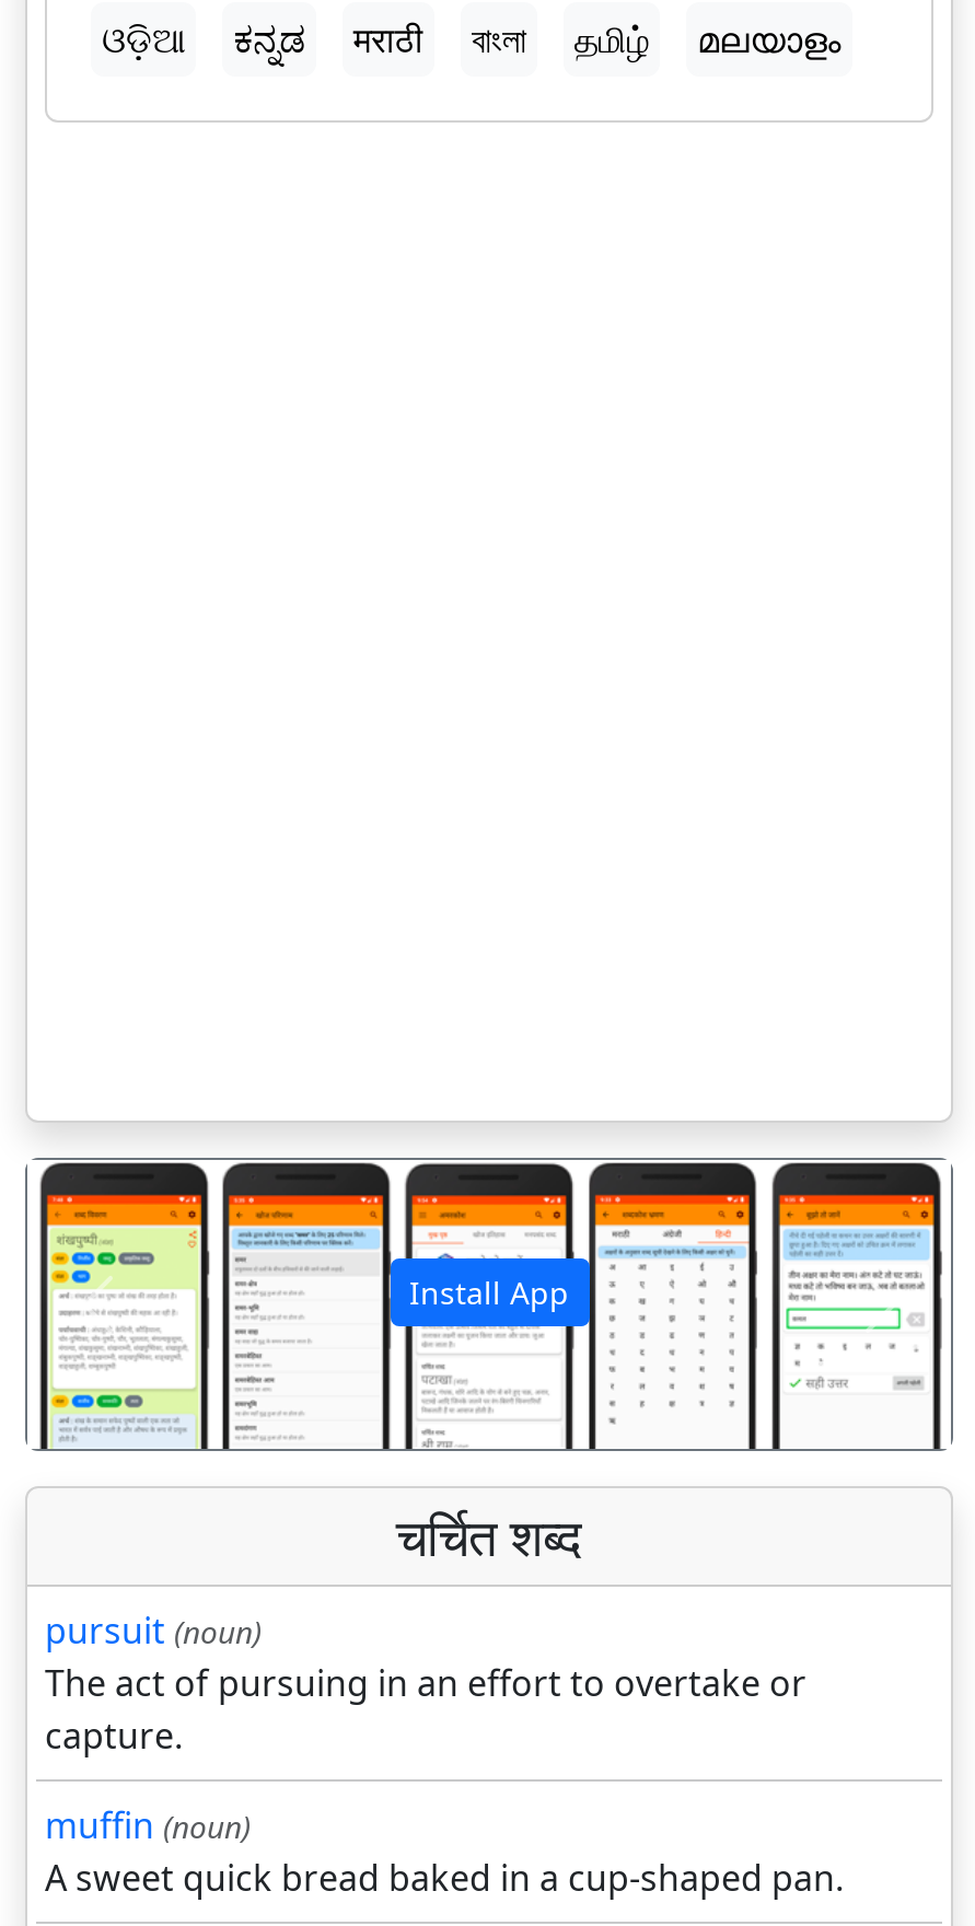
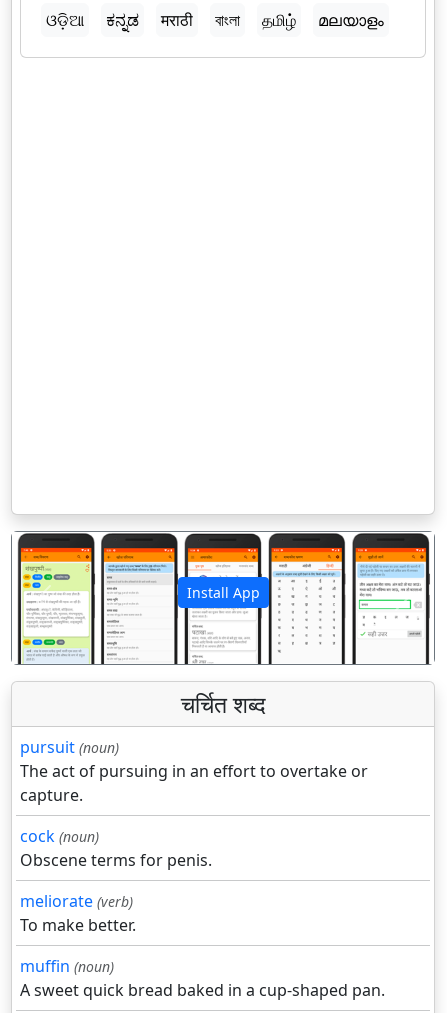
+ cock (noun)
+ Obscene terms for penis.
+ meliorate (verb)
+ To make better.
